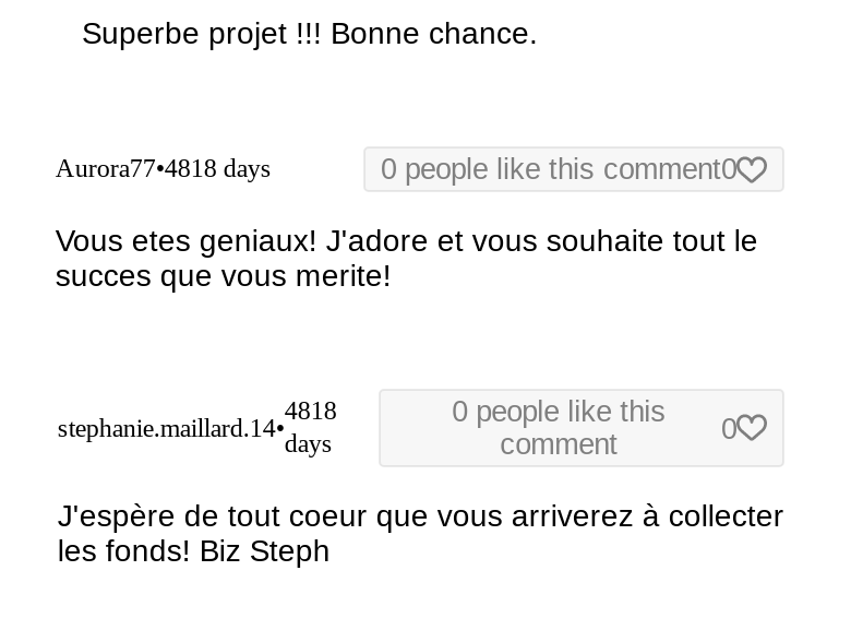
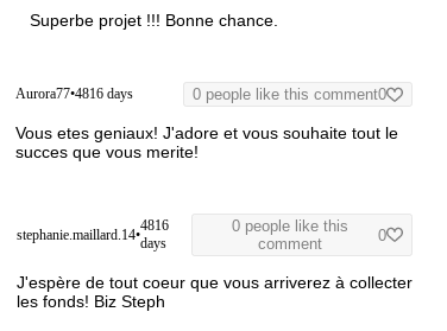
- Aurora77•4818 days
+ Aurora77•4816 days

- 4818
+ 4816
